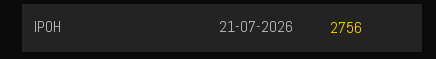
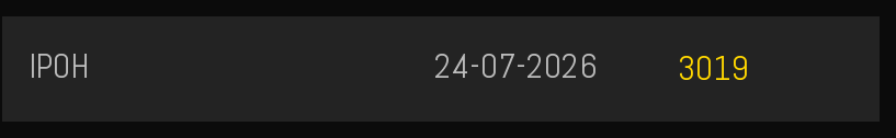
- 21-07-2026
+ 24-07-2026

- 2756
+ 3019
